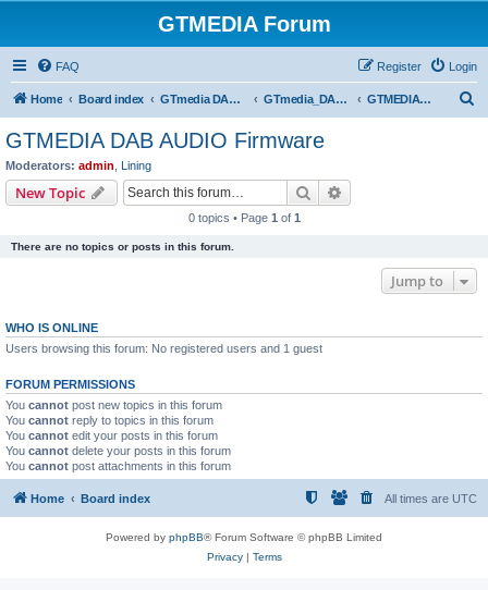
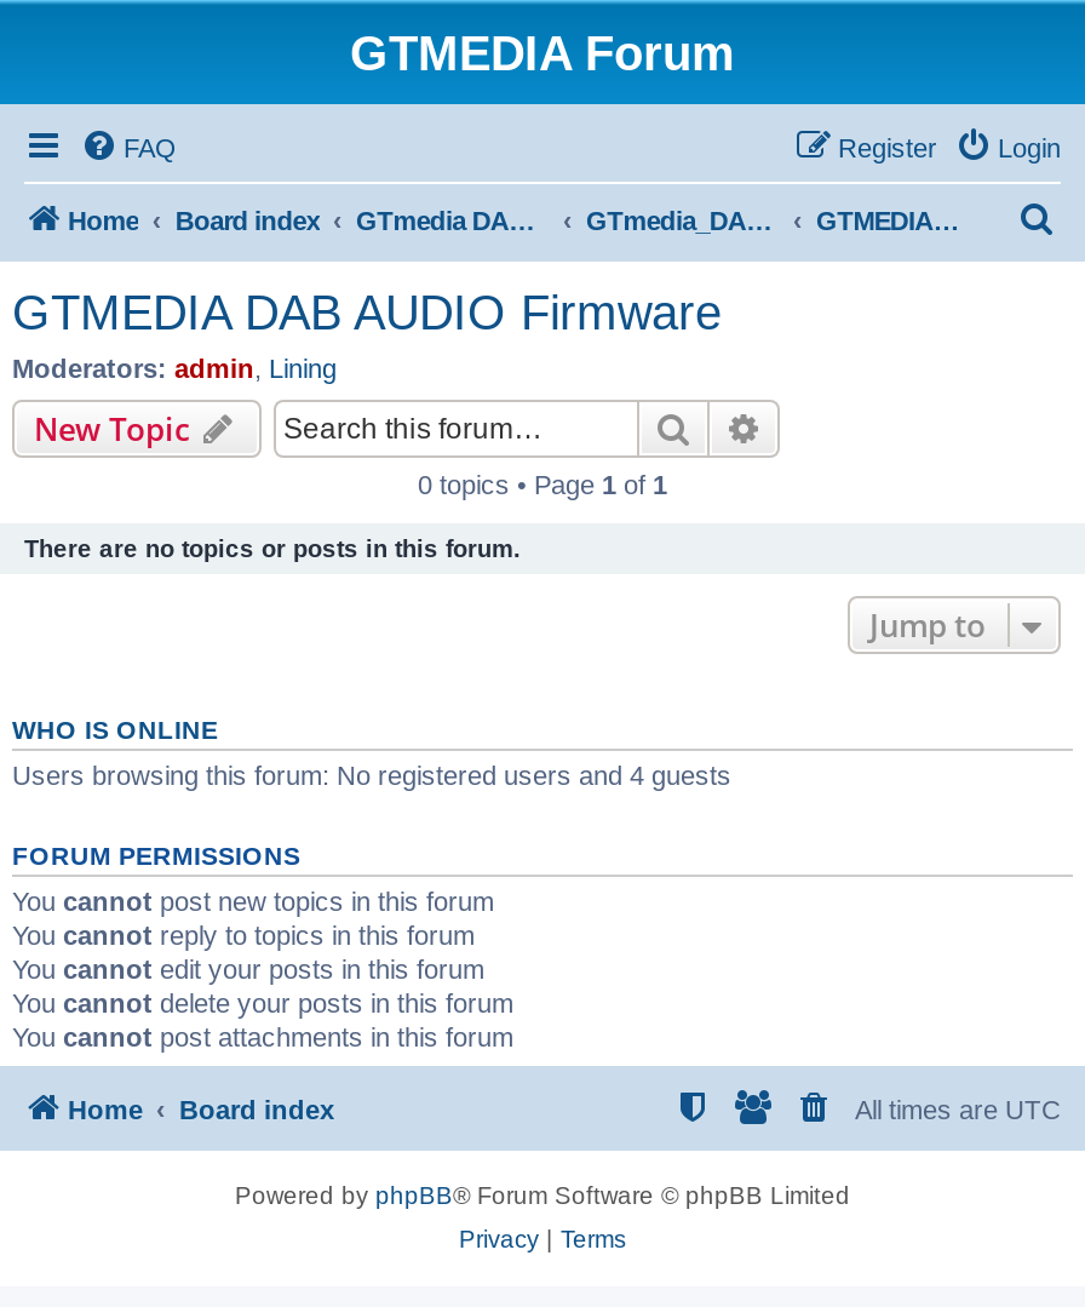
- Users browsing this forum: No registered users and 1 guest
+ Users browsing this forum: No registered users and 4 guests
